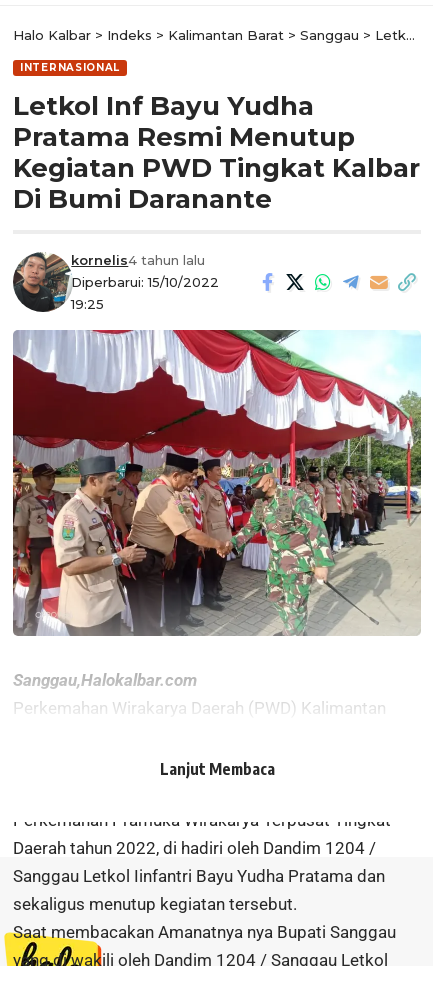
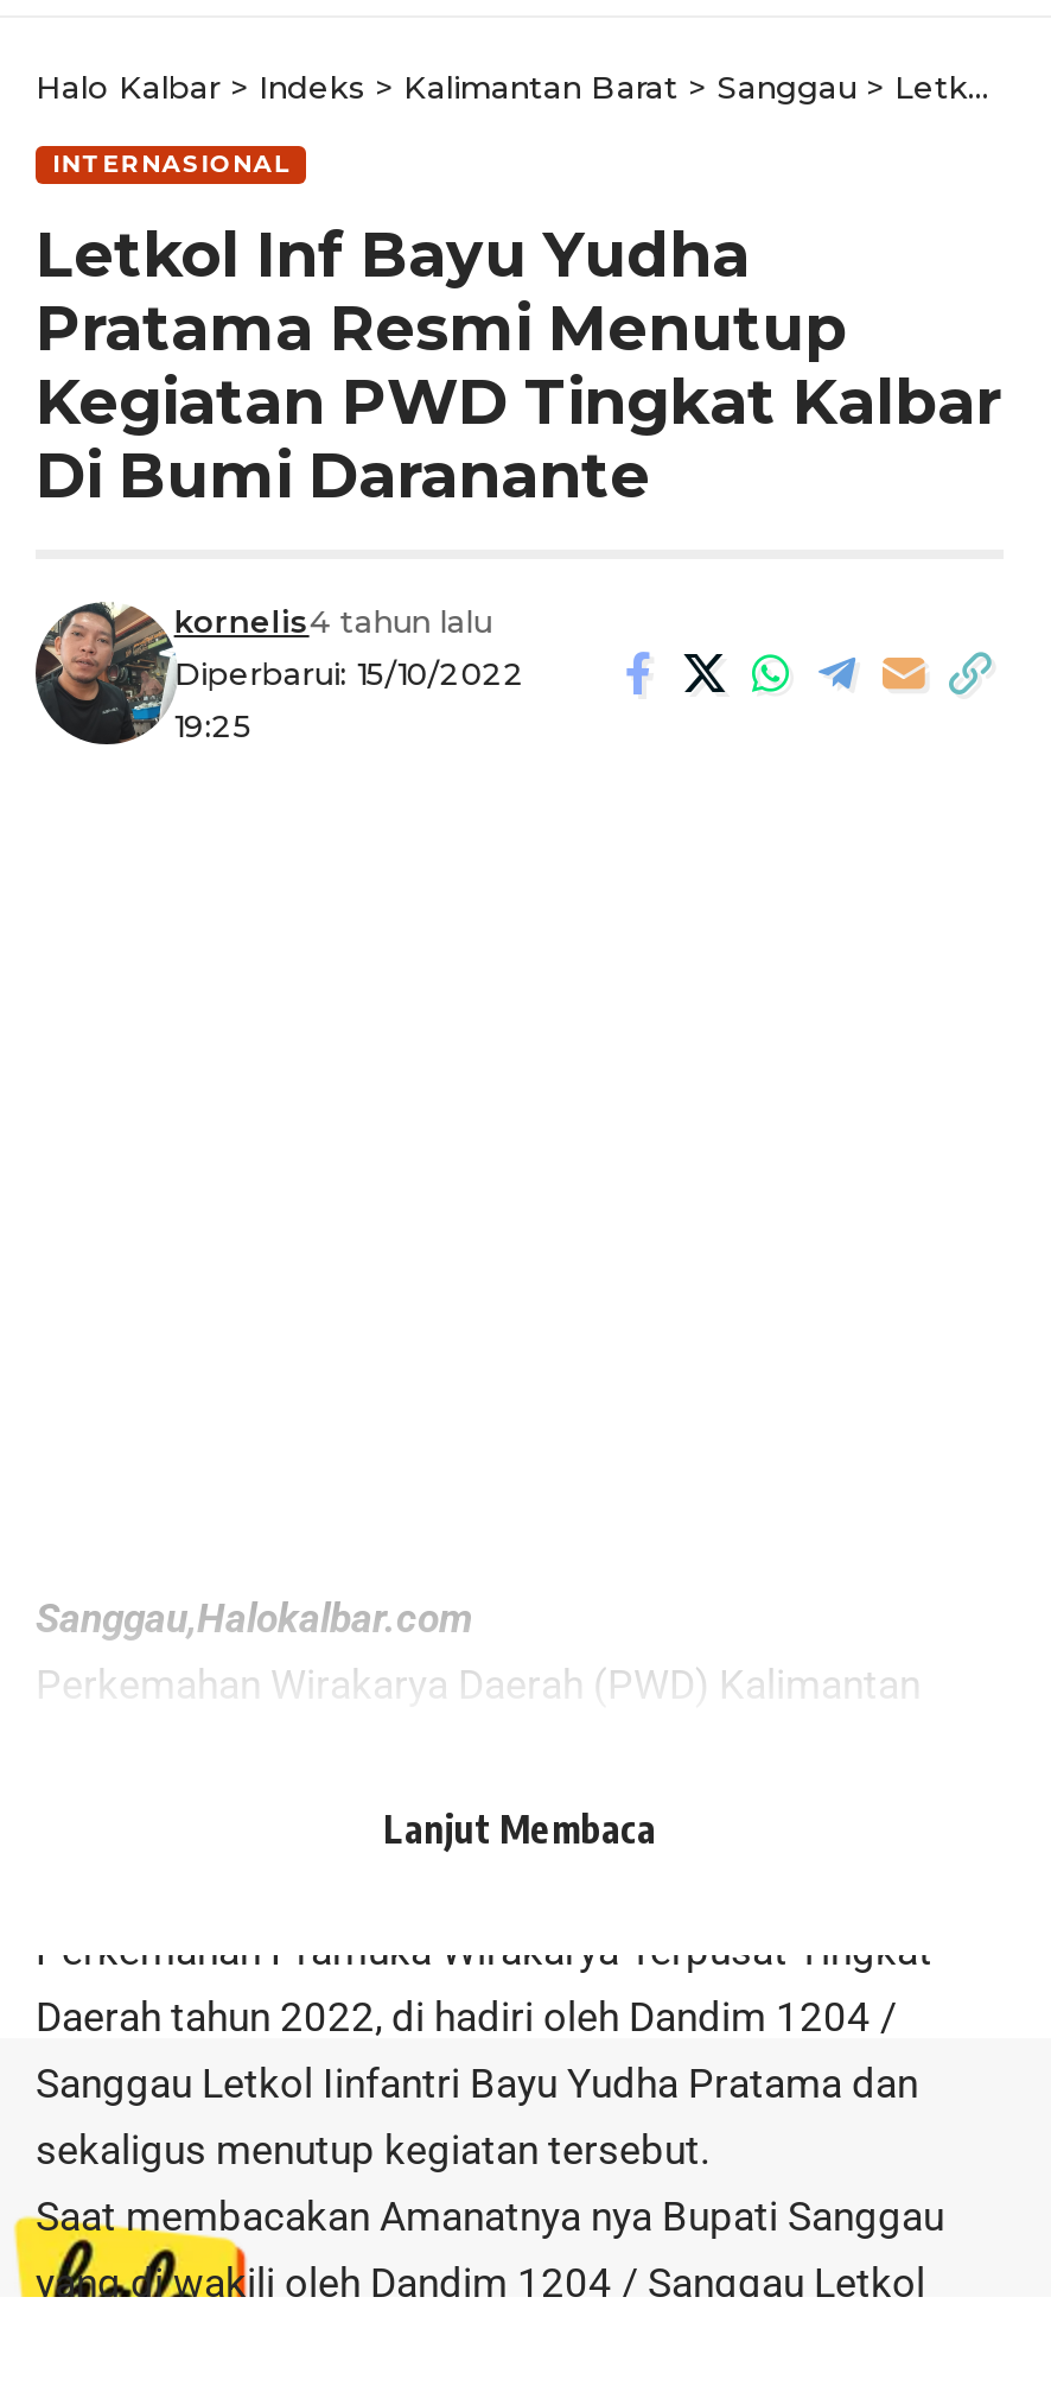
- [image]
